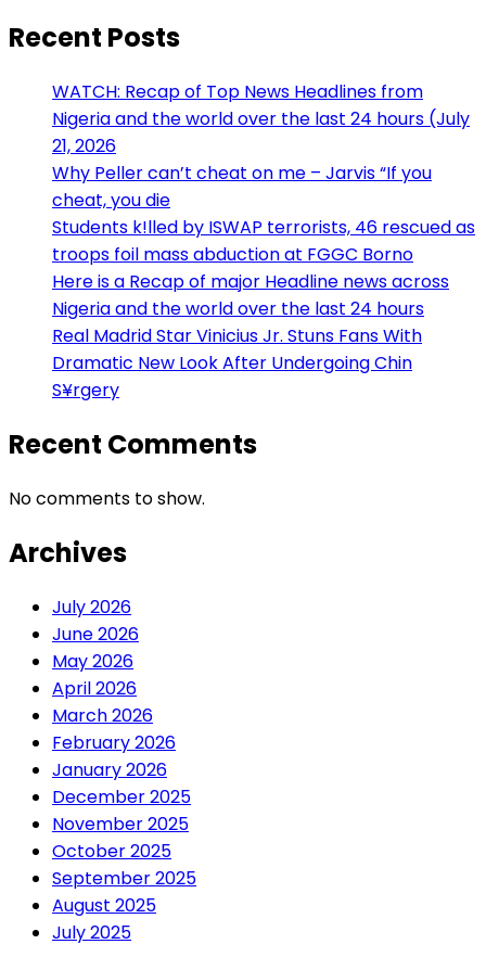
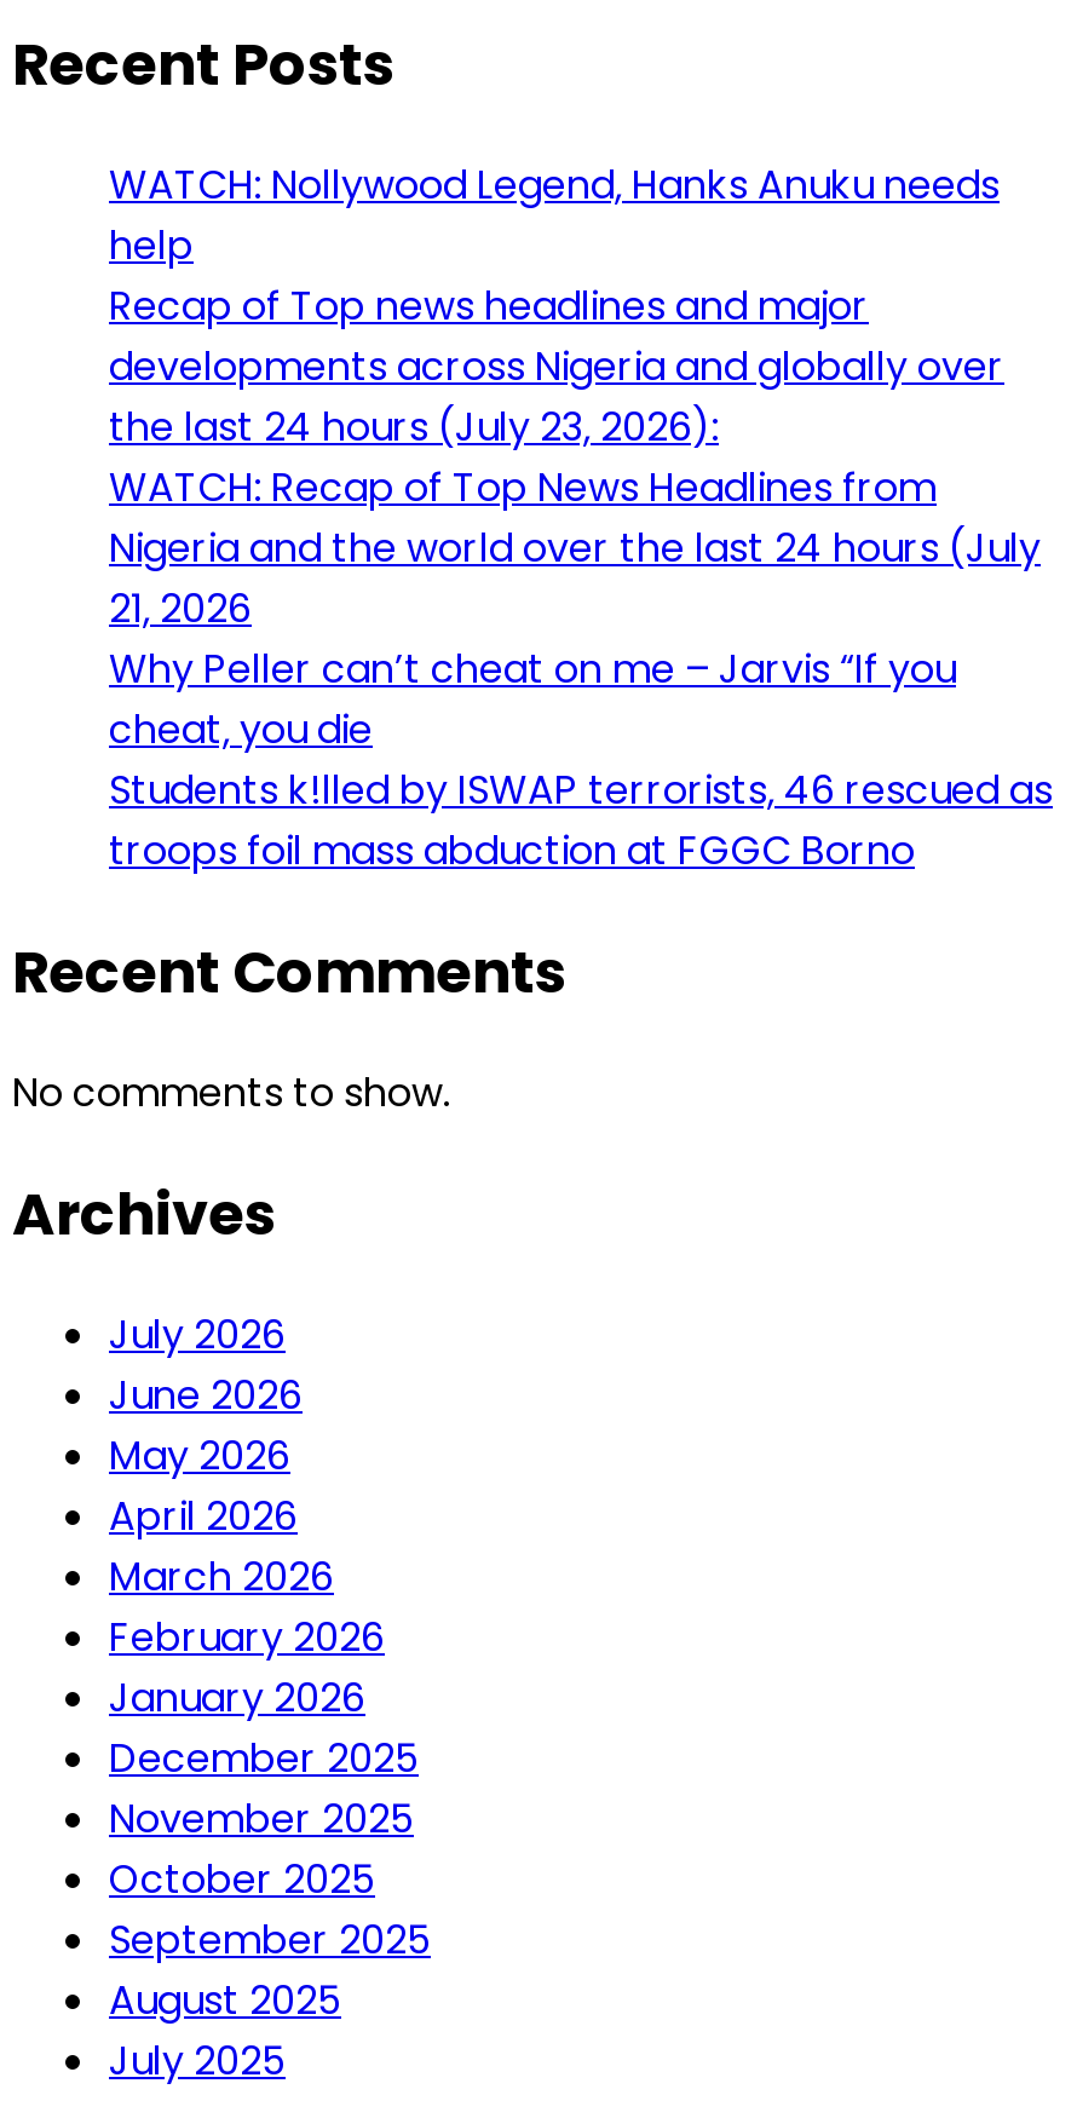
+ WATCH: Nollywood Legend, Hanks Anuku needs
+ help
+ Recap of Top news headlines and major
+ developments across Nigeria and globally over
+ the last 24 hours (July 23, 2026):

moved down: WATCH: Recap of Top News Headlines from | Nigeria and the world over the last 24 hours (July | 21, 2026 | Why Peller can’t cheat on me – Jarvis “If you | cheat, you die | Students k!lled by ISWAP terrorists, 46 rescued as | troops foil mass abduction at FGGC Borno

- Here is a Recap of major Headline news across
- Nigeria and the world over the last 24 hours
- Real Madrid Star Vinicius Jr. Stuns Fans With
- Dramatic New Look After Undergoing Chin
- S¥rgery
